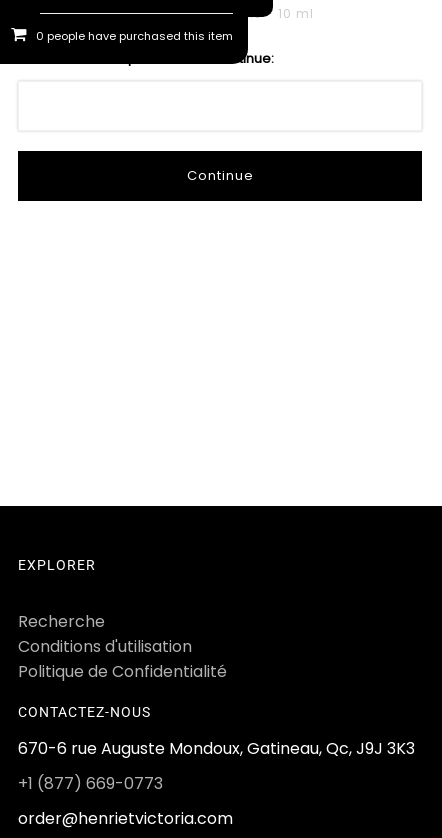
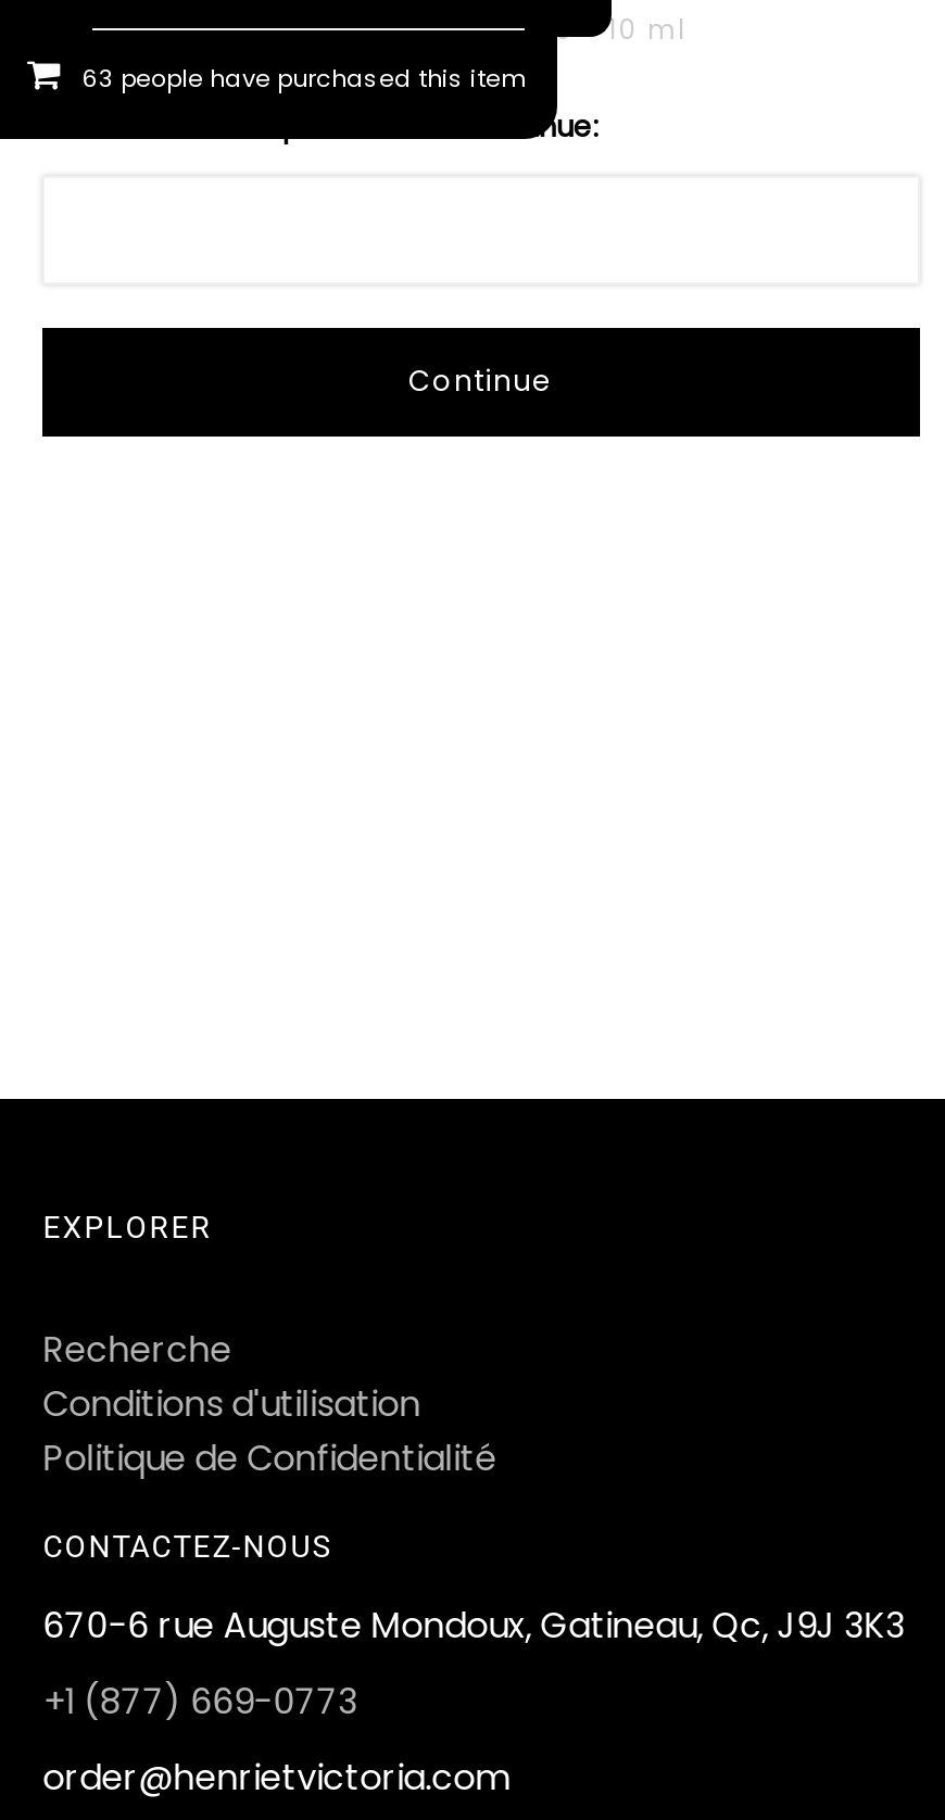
- 0 people have purchased this item
+ 63 people have purchased this item
